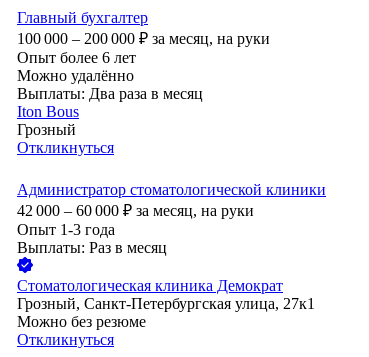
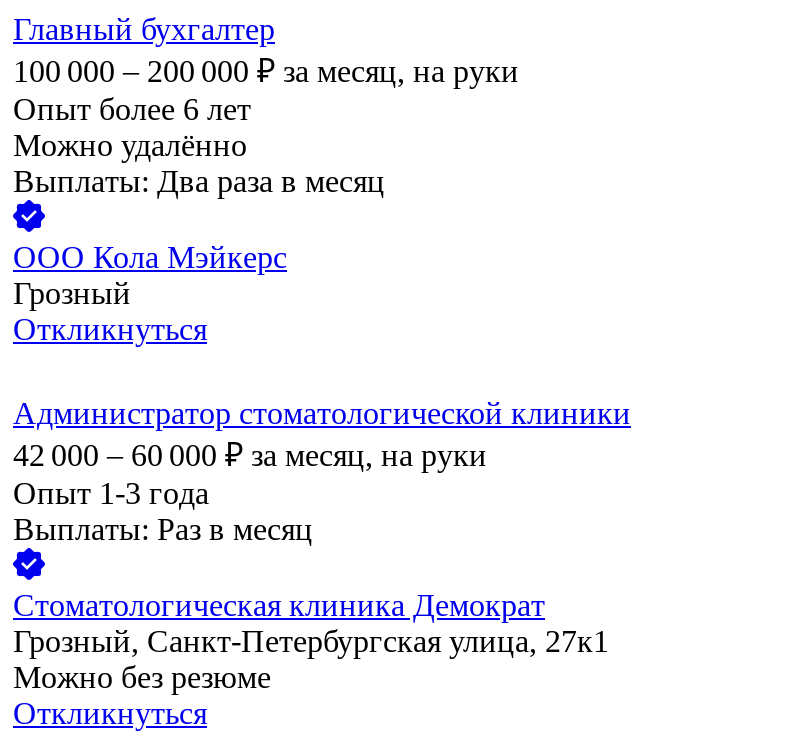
- Iton Bous
+ ООО Кола Мэйкерс
